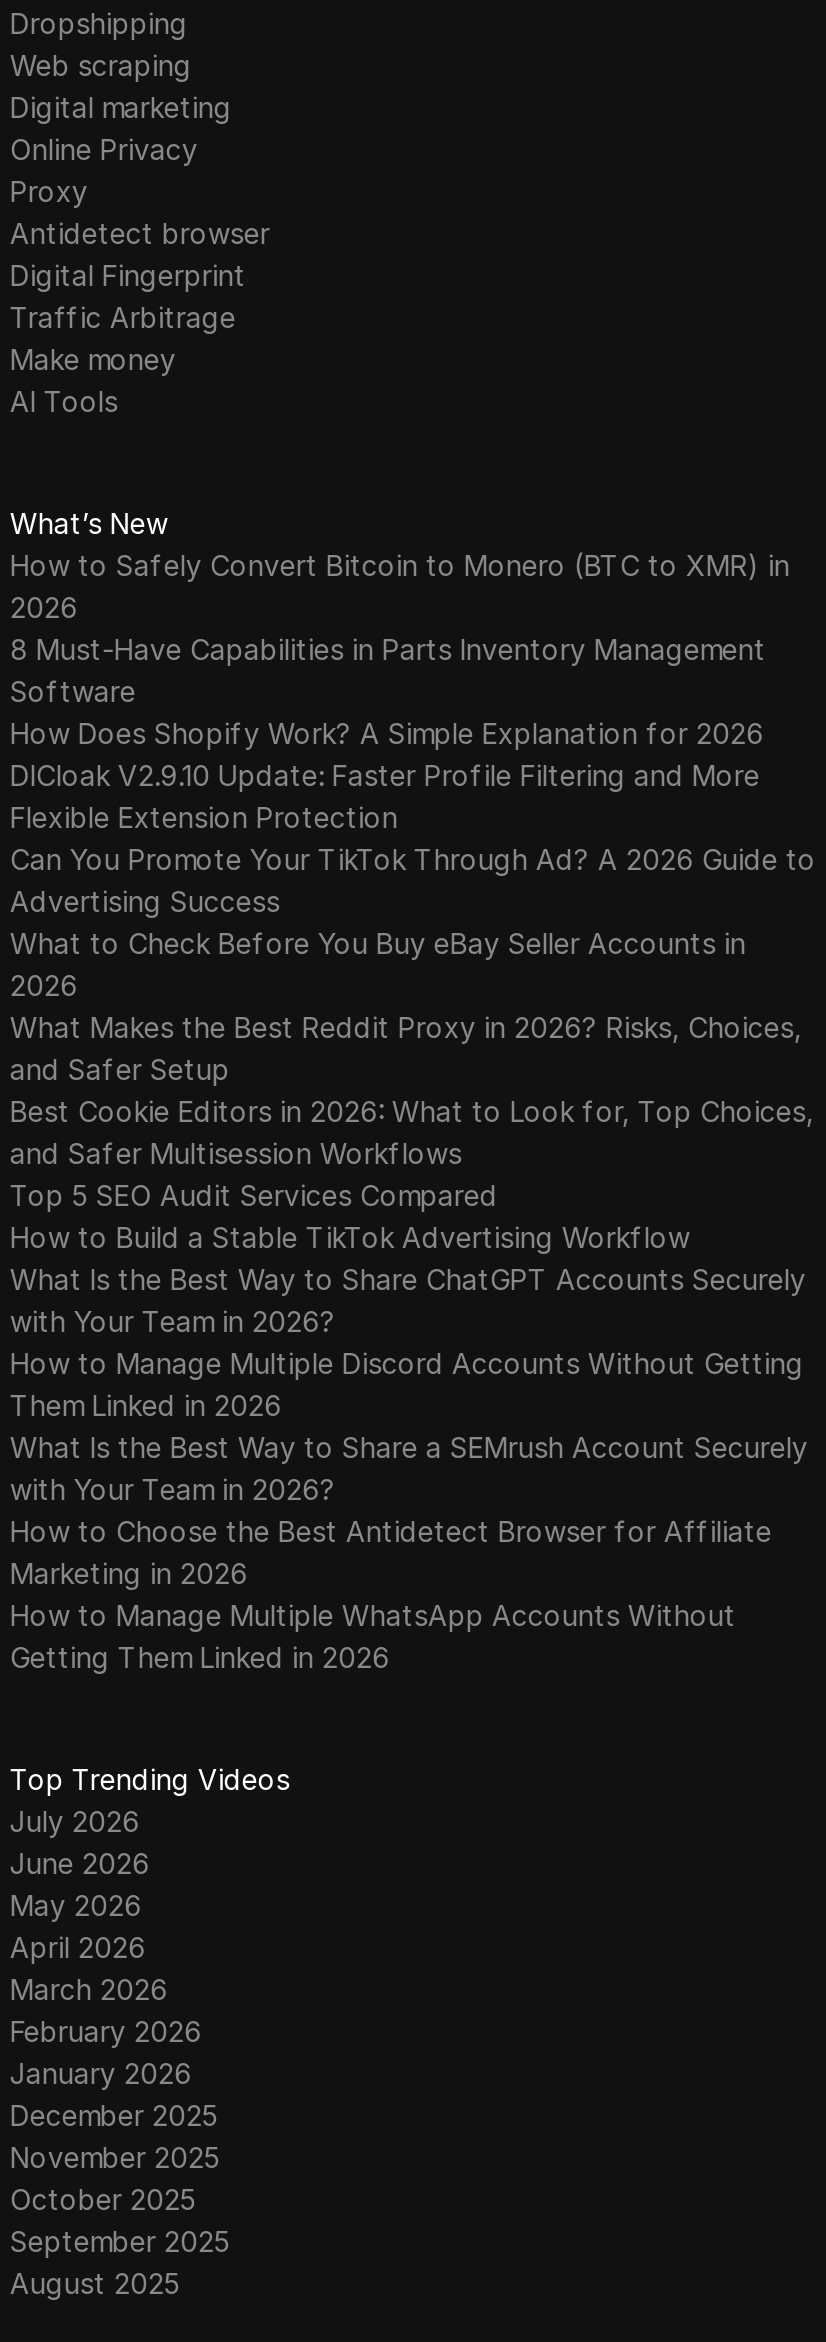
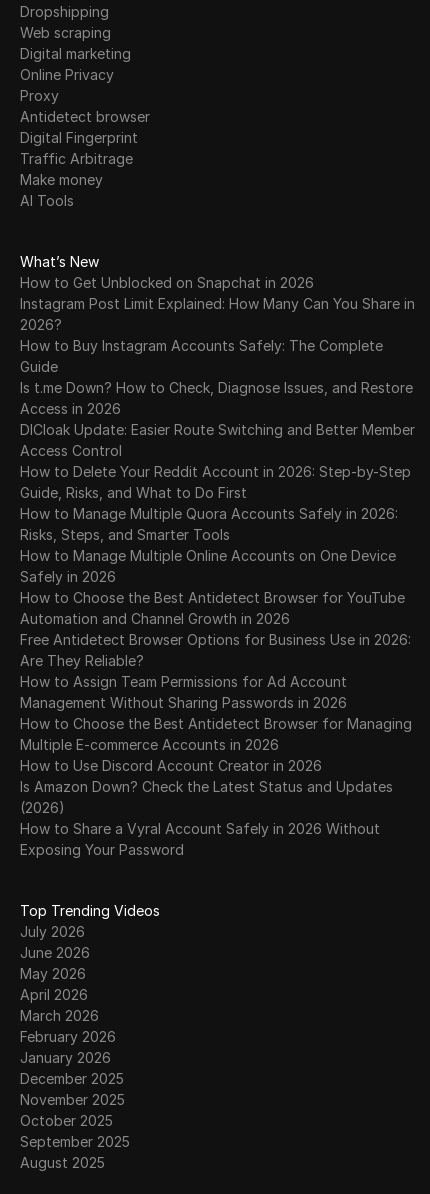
- How to Safely Convert Bitcoin to Monero (BTC to XMR) in
- 2026
- 8 Must-Have Capabilities in Parts Inventory Management
- Software
- How Does Shopify Work? A Simple Explanation for 2026
- DICloak V2.9.10 Update: Faster Profile Filtering and More
- Flexible Extension Protection
- Can You Promote Your TikTok Through Ad? A 2026 Guide to
- Advertising Success
- What to Check Before You Buy eBay Seller Accounts in
- 2026
- What Makes the Best Reddit Proxy in 2026? Risks, Choices,
- and Safer Setup
- Best Cookie Editors in 2026: What to Look for, Top Choices,
- and Safer Multisession Workflows
- Top 5 SEO Audit Services Compared
- How to Build a Stable TikTok Advertising Workflow
- What Is the Best Way to Share ChatGPT Accounts Securely
- with Your Team in 2026?
- How to Manage Multiple Discord Accounts Without Getting
- Them Linked in 2026
- What Is the Best Way to Share a SEMrush Account Securely
- with Your Team in 2026?
- How to Choose the Best Antidetect Browser for Affiliate
- Marketing in 2026
- How to Manage Multiple WhatsApp Accounts Without
- Getting Them Linked in 2026
+ How to Get Unblocked on Snapchat in 2026
+ Instagram Post Limit Explained: How Many Can You Share in
+ 2026?
+ How to Buy Instagram Accounts Safely: The Complete
+ Guide
+ Is t.me Down? How to Check, Diagnose Issues, and Restore
+ Access in 2026
+ DICloak Update: Easier Route Switching and Better Member
+ Access Control
+ How to Delete Your Reddit Account in 2026: Step-by-Step
+ Guide, Risks, and What to Do First
+ How to Manage Multiple Quora Accounts Safely in 2026:
+ Risks, Steps, and Smarter Tools
+ How to Manage Multiple Online Accounts on One Device
+ Safely in 2026
+ How to Choose the Best Antidetect Browser for YouTube
+ Automation and Channel Growth in 2026
+ Free Antidetect Browser Options for Business Use in 2026:
+ Are They Reliable?
+ How to Assign Team Permissions for Ad Account
+ Management Without Sharing Passwords in 2026
+ How to Choose the Best Antidetect Browser for Managing
+ Multiple E-commerce Accounts in 2026
+ How to Use Discord Account Creator in 2026
+ Is Amazon Down? Check the Latest Status and Updates
+ (2026)
+ How to Share a Vyral Account Safely in 2026 Without
+ Exposing Your Password
